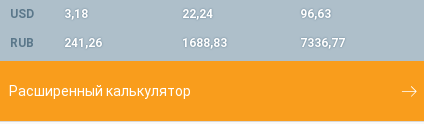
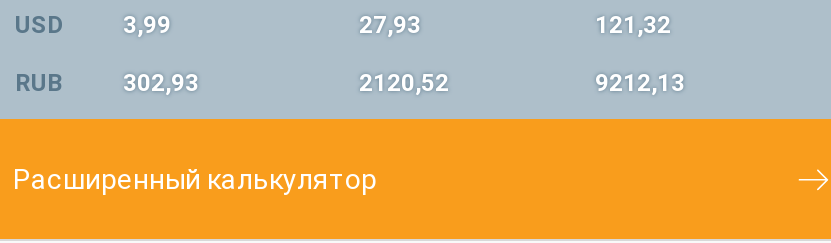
- 3,18
+ 3,99

- 22,24
+ 27,93

- 96,63
+ 121,32

- 241,26
+ 302,93

- 1688,83
+ 2120,52

- 7336,77
+ 9212,13
